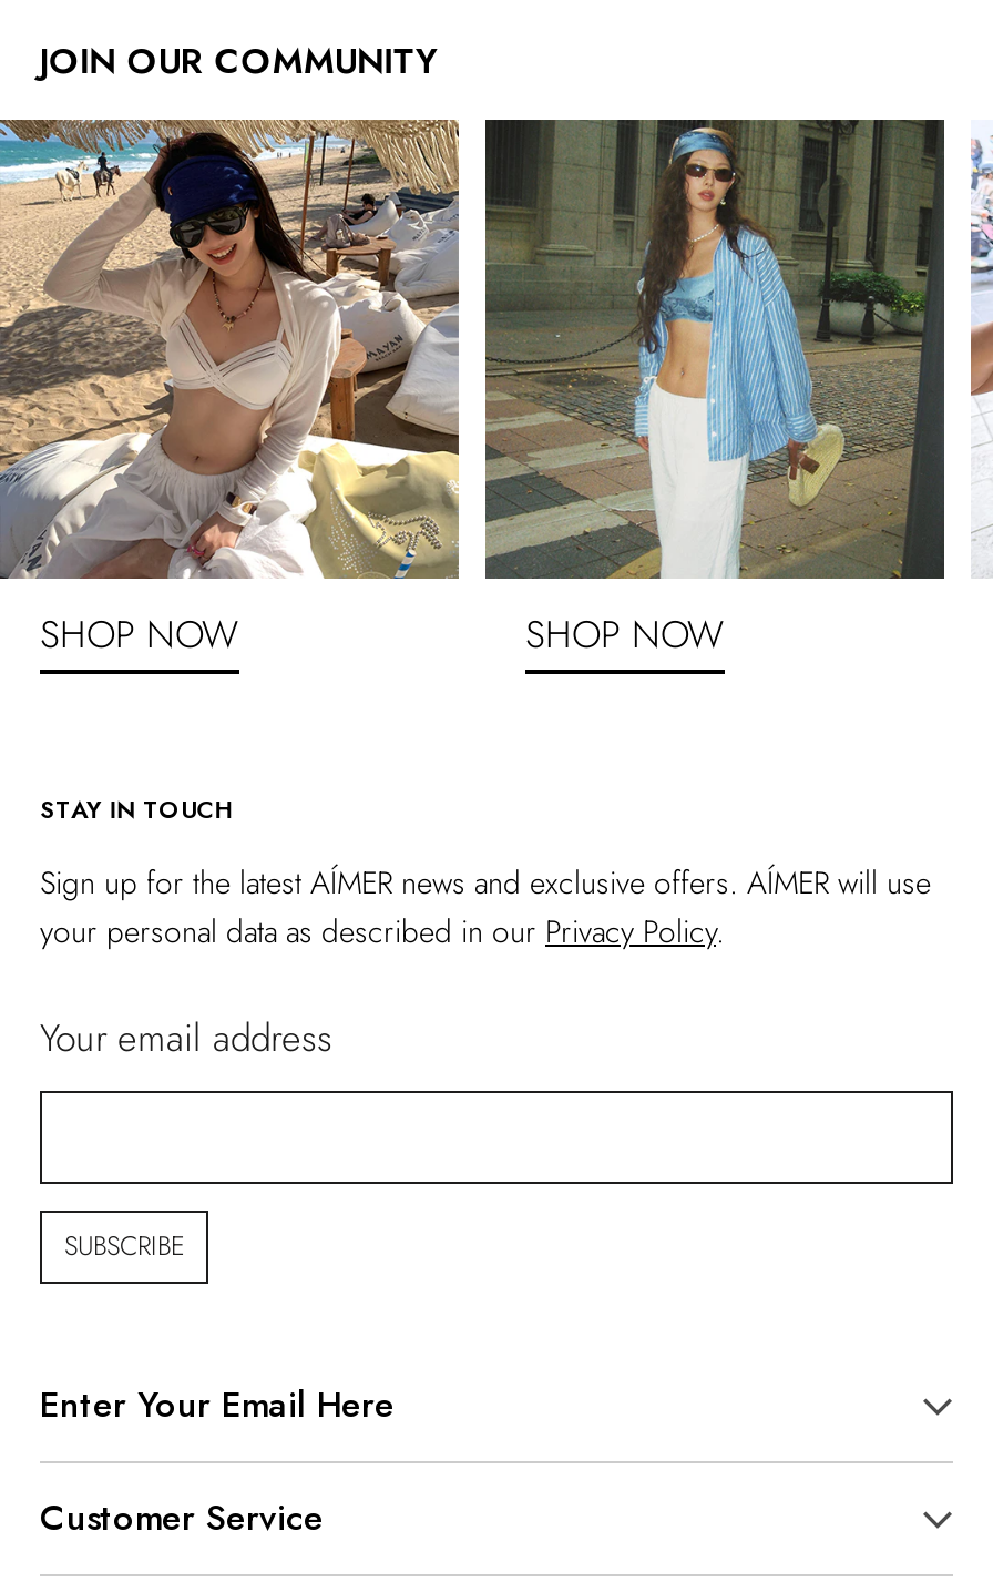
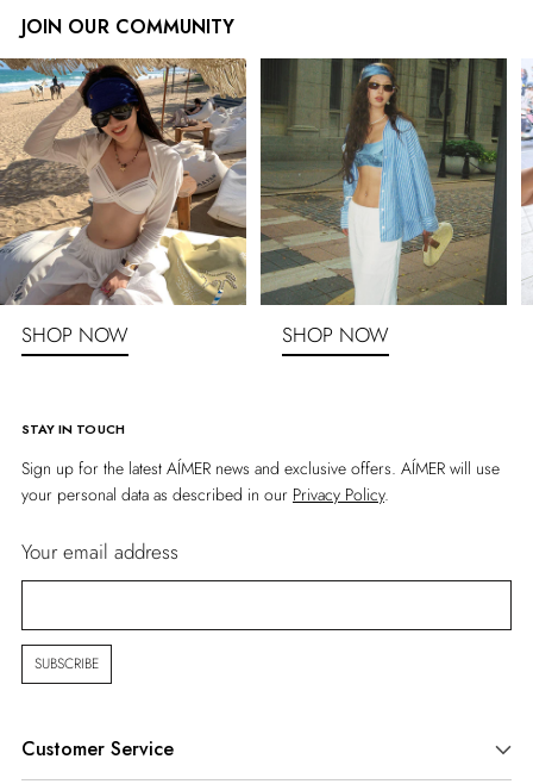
- Enter Your Email Here
